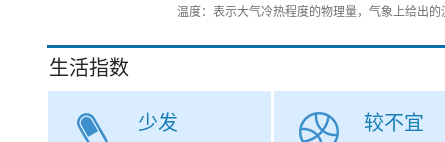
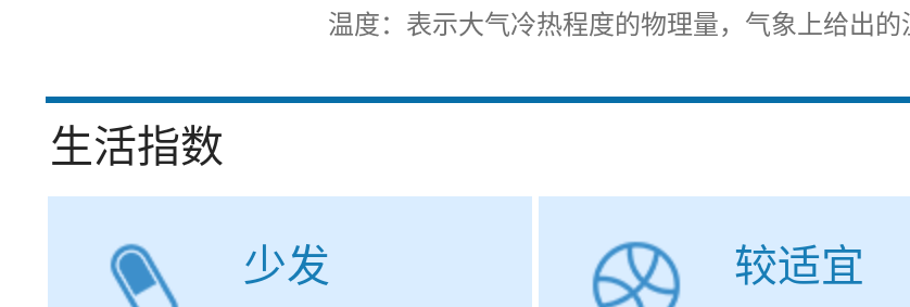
- 较不宜
+ 较适宜
